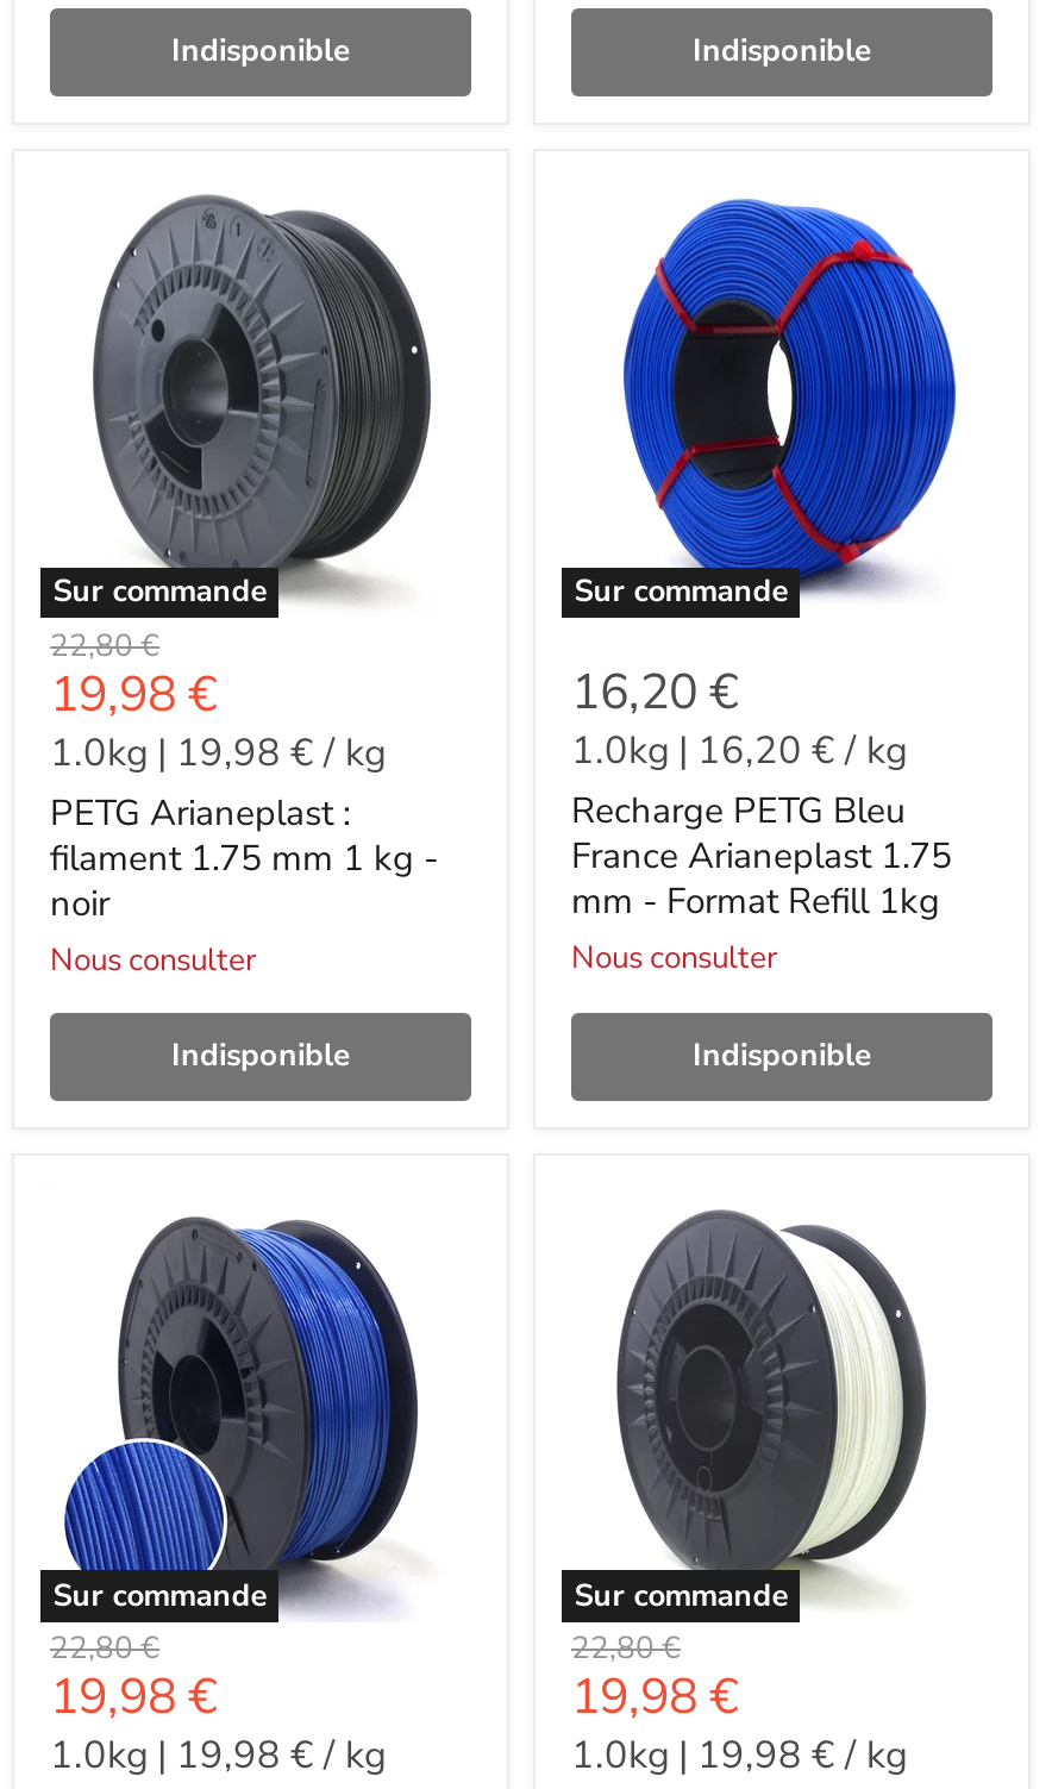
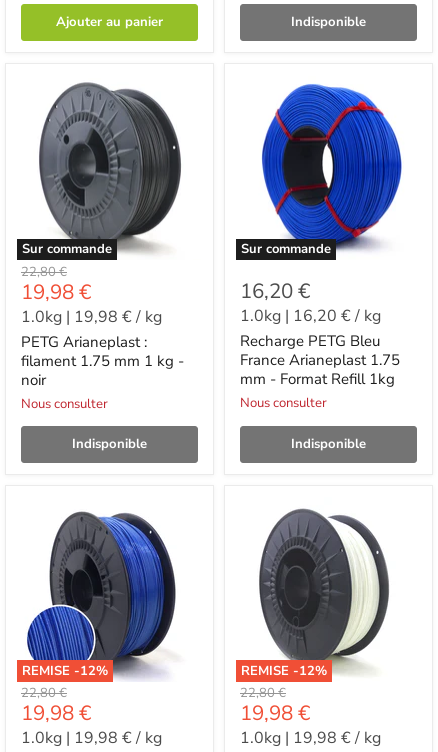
- Indisponible
+ Ajouter au panier

- Sur commande
+ REMISE -12%

- Sur commande
+ REMISE -12%
